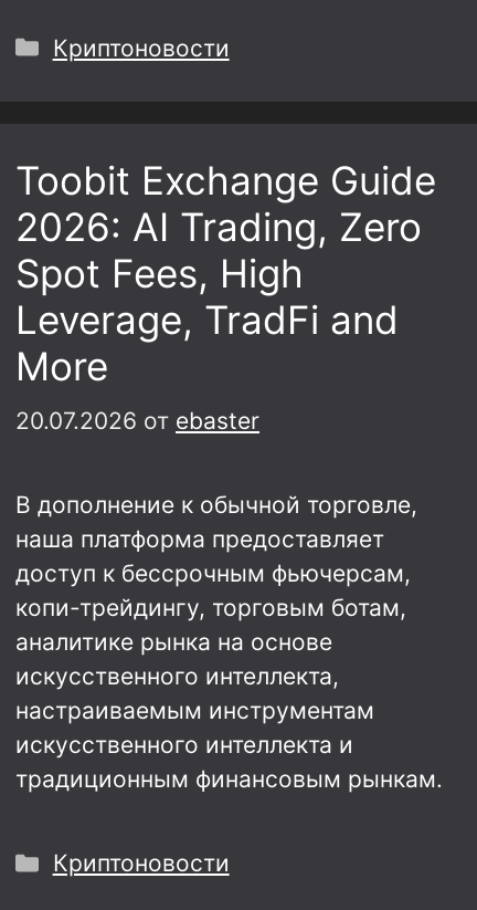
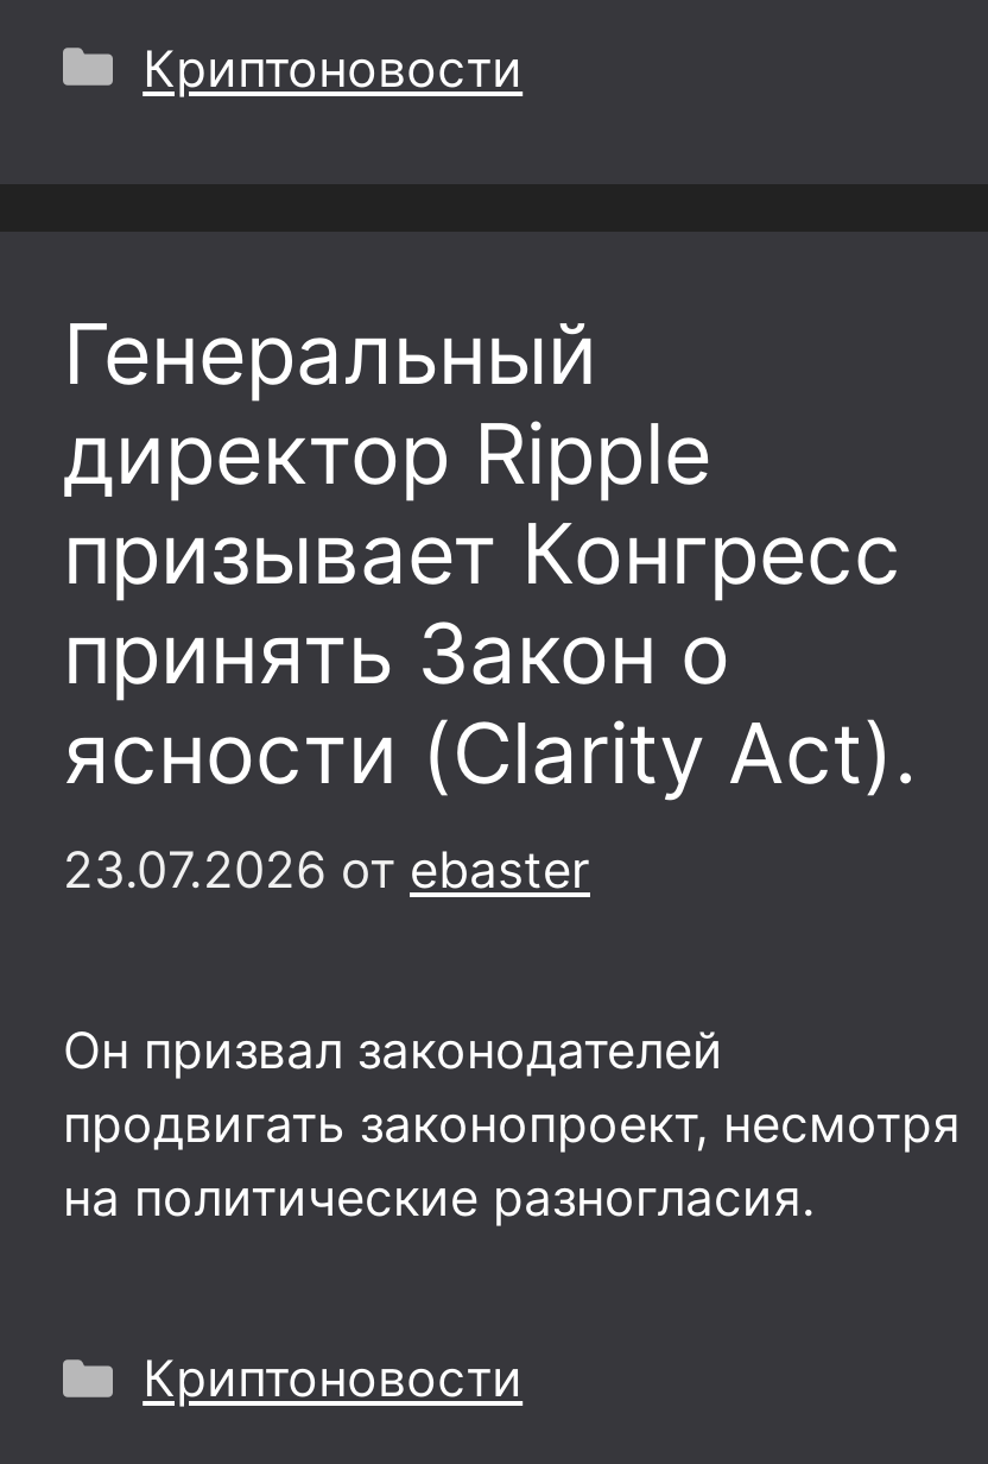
- Toobit Exchange Guide
- 2026: AI Trading, Zero
- Spot Fees, High
- Leverage, TradFi and
- More
- 20.07.2026 от ebaster
+ Генеральный
+ директор Ripple
+ призывает Конгресс
+ принять Закон о
+ ясности (Clarity Act).
+ 23.07.2026 от ebaster

- В дополнение к обычной торговле,
- наша платформа предоставляет
- доступ к бессрочным фьючерсам,
- копи-трейдингу, торговым ботам,
- аналитике рынка на основе
- искусственного интеллекта,
- настраиваемым инструментам
- искусственного интеллекта и
- традиционным финансовым рынкам.
+ Он призвал законодателей
+ продвигать законопроект, несмотря
+ на политические разногласия.
